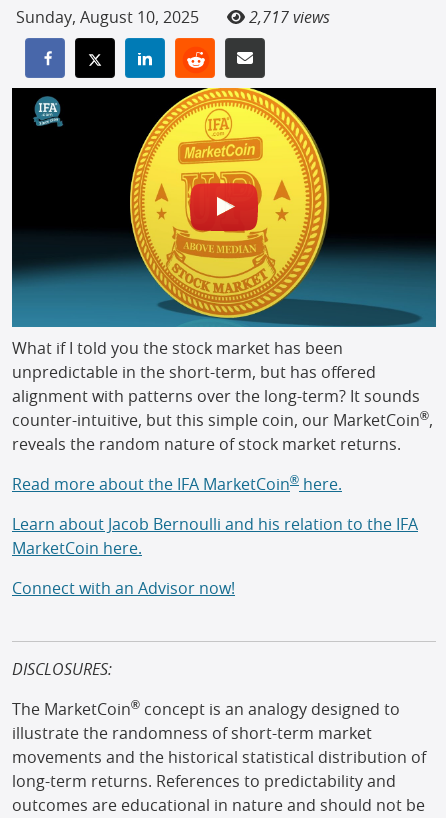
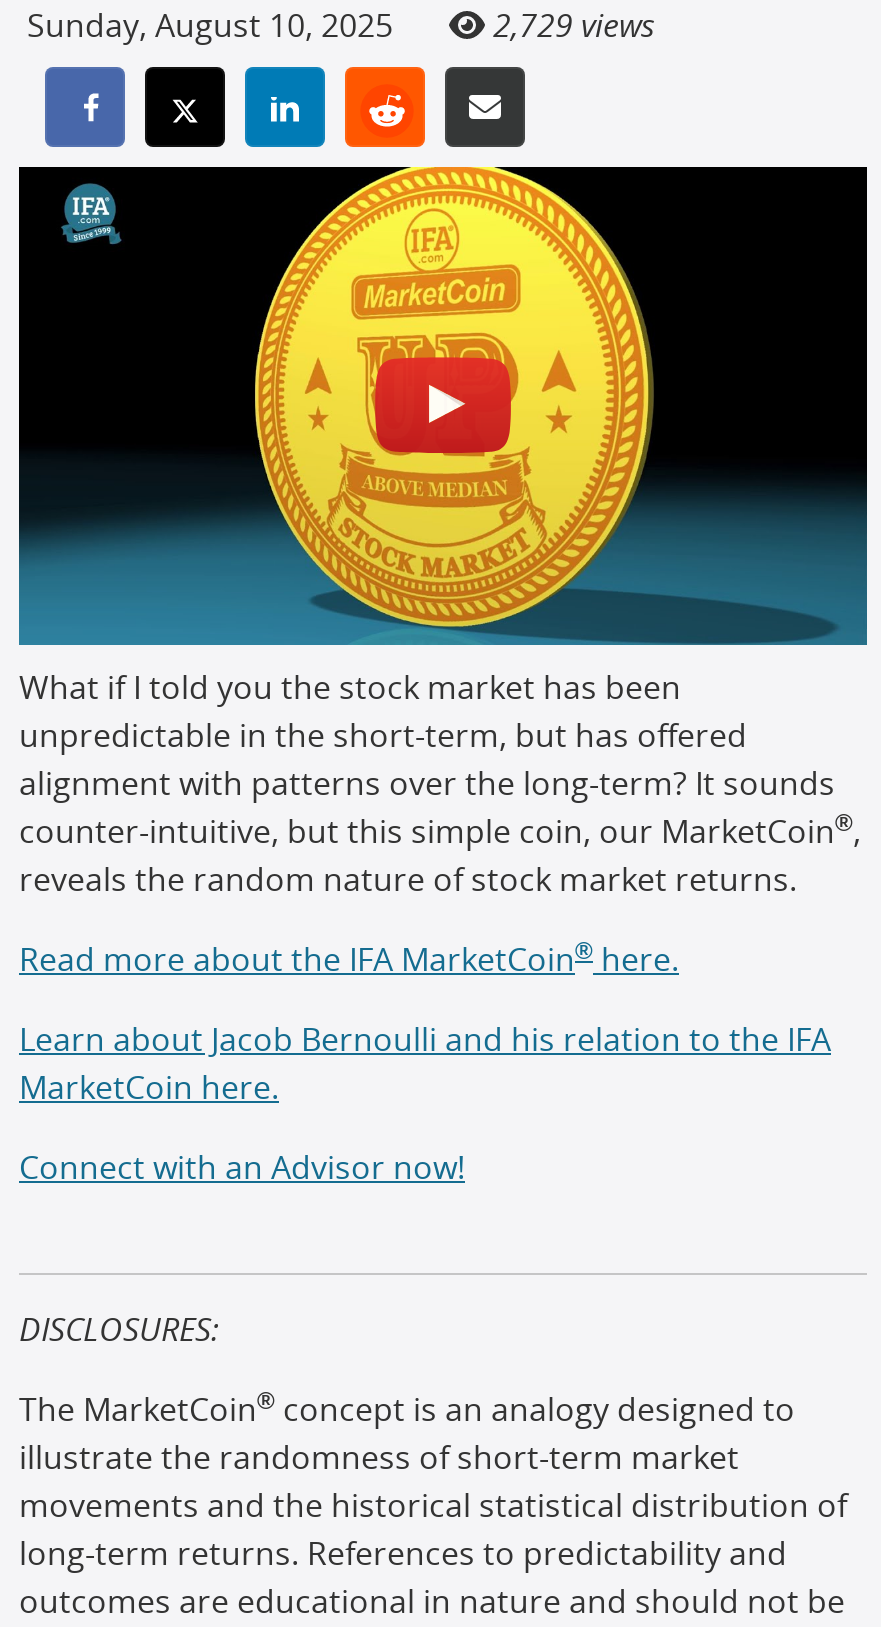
- 2,717 views
+ 2,729 views
